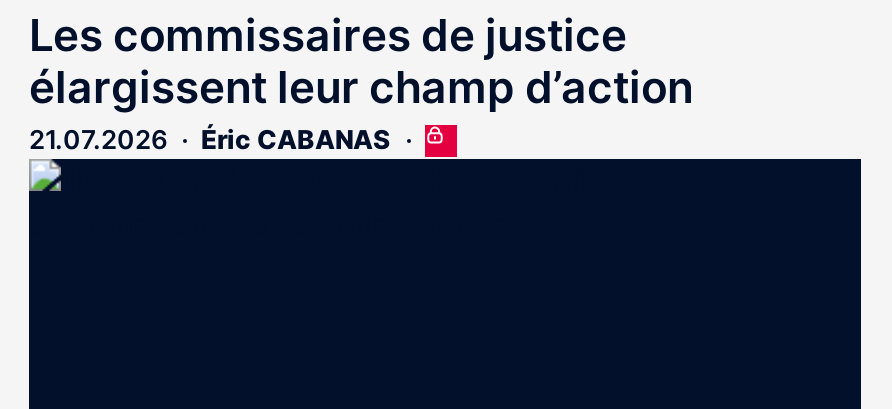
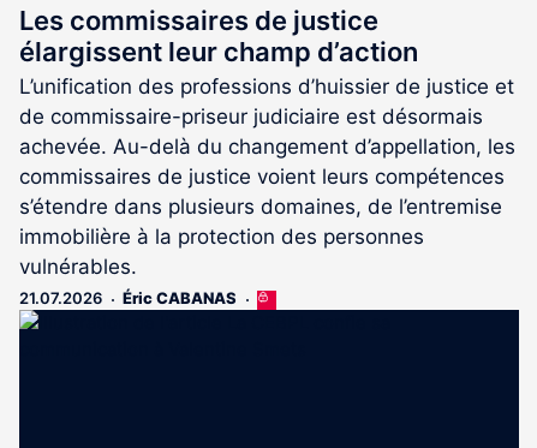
+ L’unification des professions d’huissier de justice et
+ de commissaire-priseur judiciaire est désormais
+ achevée. Au-delà du changement d’appellation, les
+ commissaires de justice voient leurs compétences
+ s’étendre dans plusieurs domaines, de l’entremise
+ immobilière à la protection des personnes
+ vulnérables.
